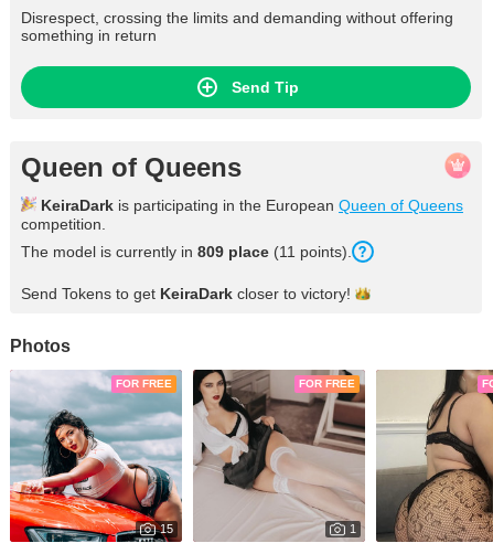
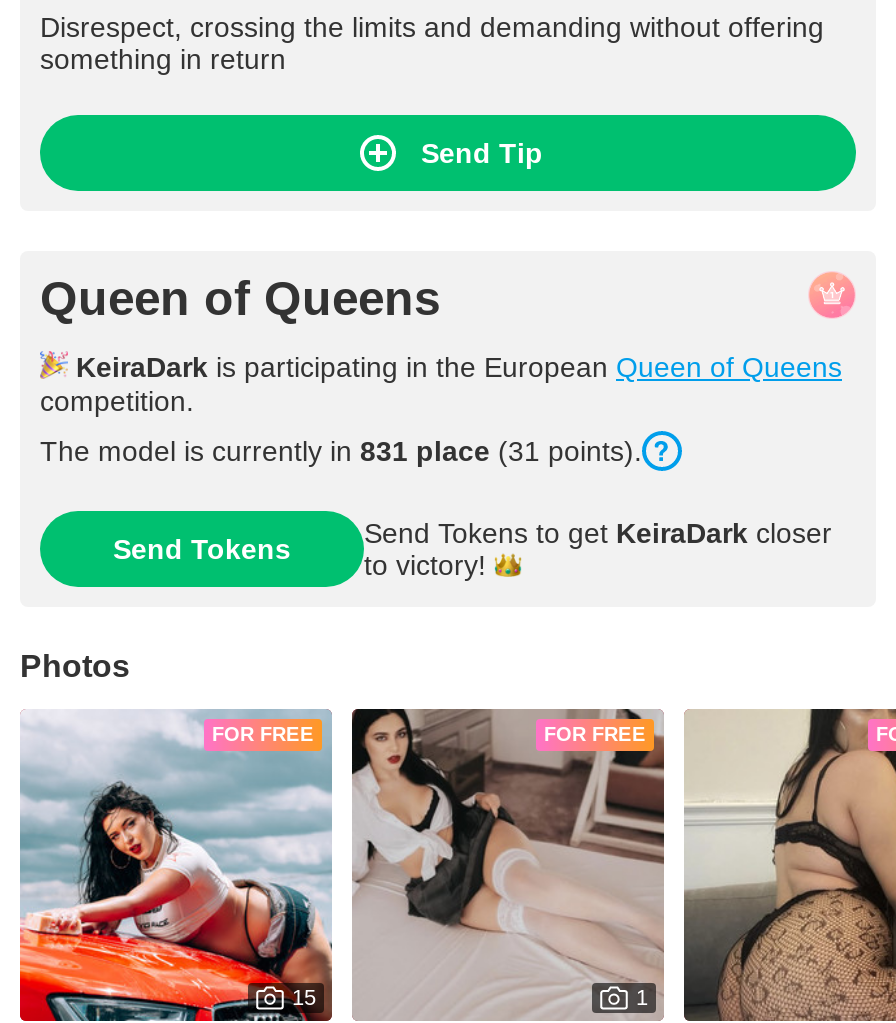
- The model is currently in 809 place (11 points).
+ The model is currently in 831 place (31 points).

- Send Tokens to get KeiraDark closer to victory!
+ Send Tokens
+ Send Tokens to get KeiraDark closer
+ to victory!
